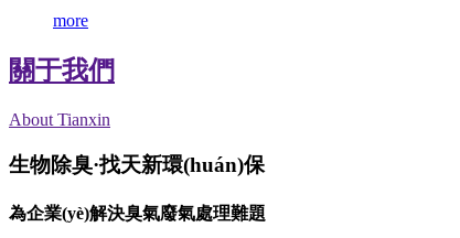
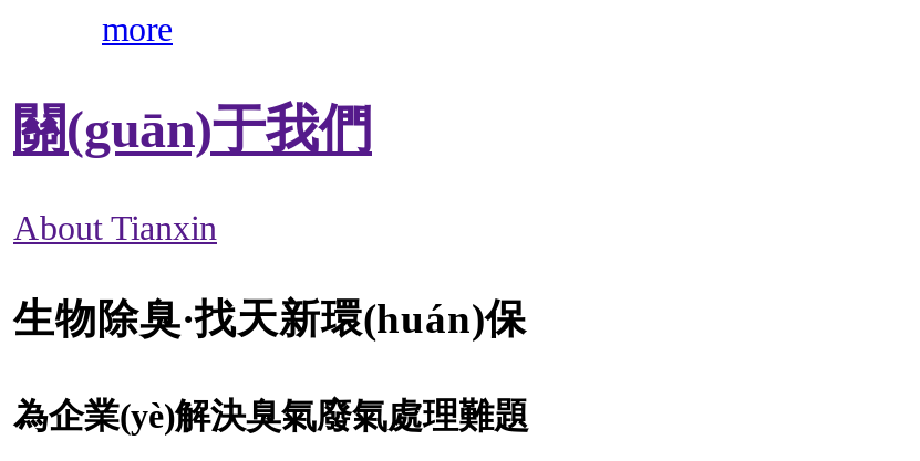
- 關于我們
+ 關(guān)于我們
